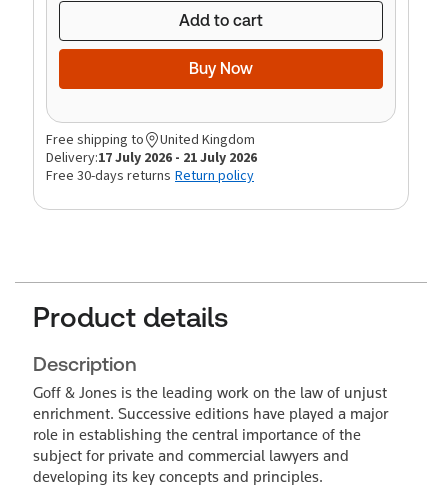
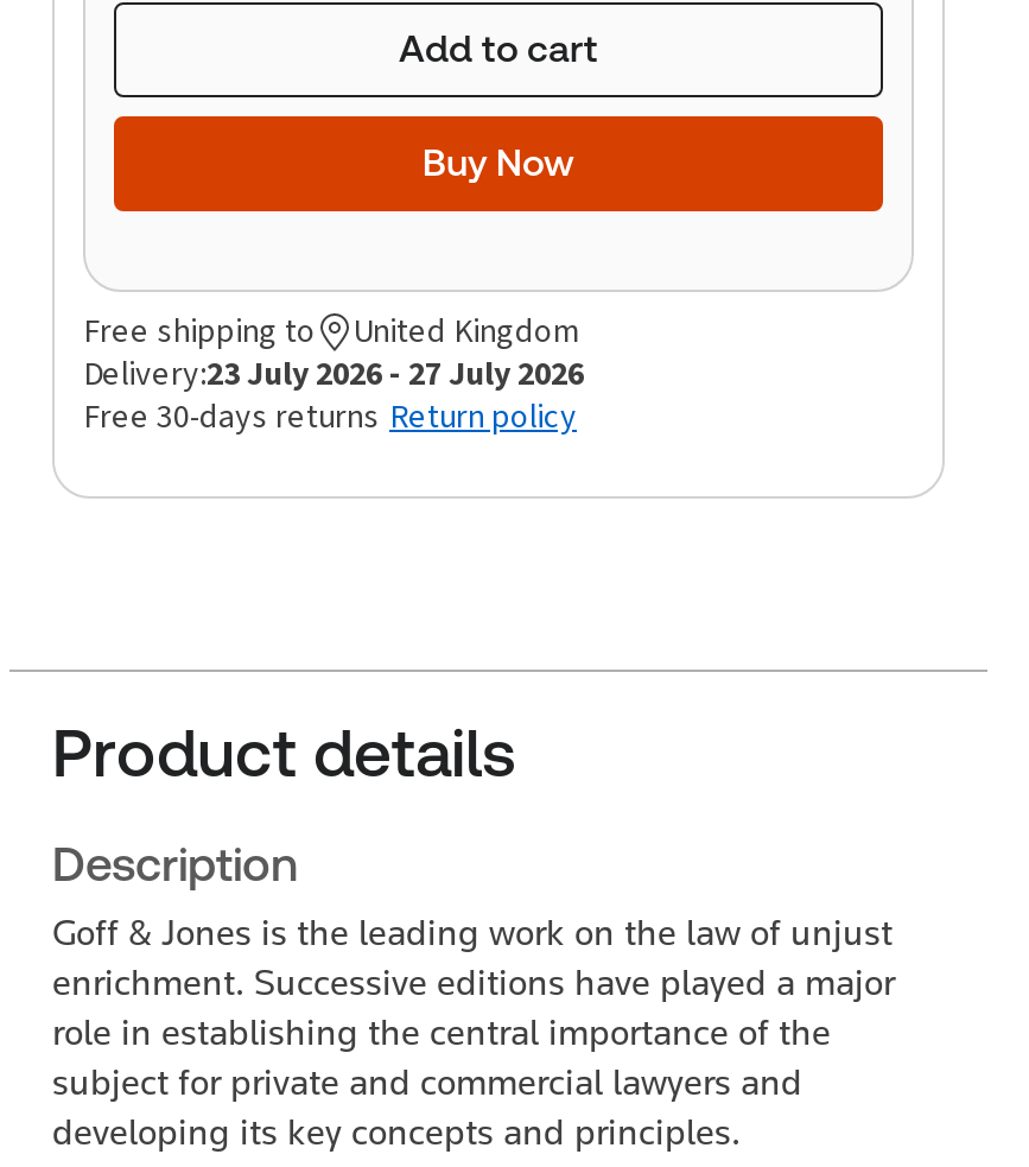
- Delivery:17 July 2026 - 21 July 2026
+ Delivery:23 July 2026 - 27 July 2026
